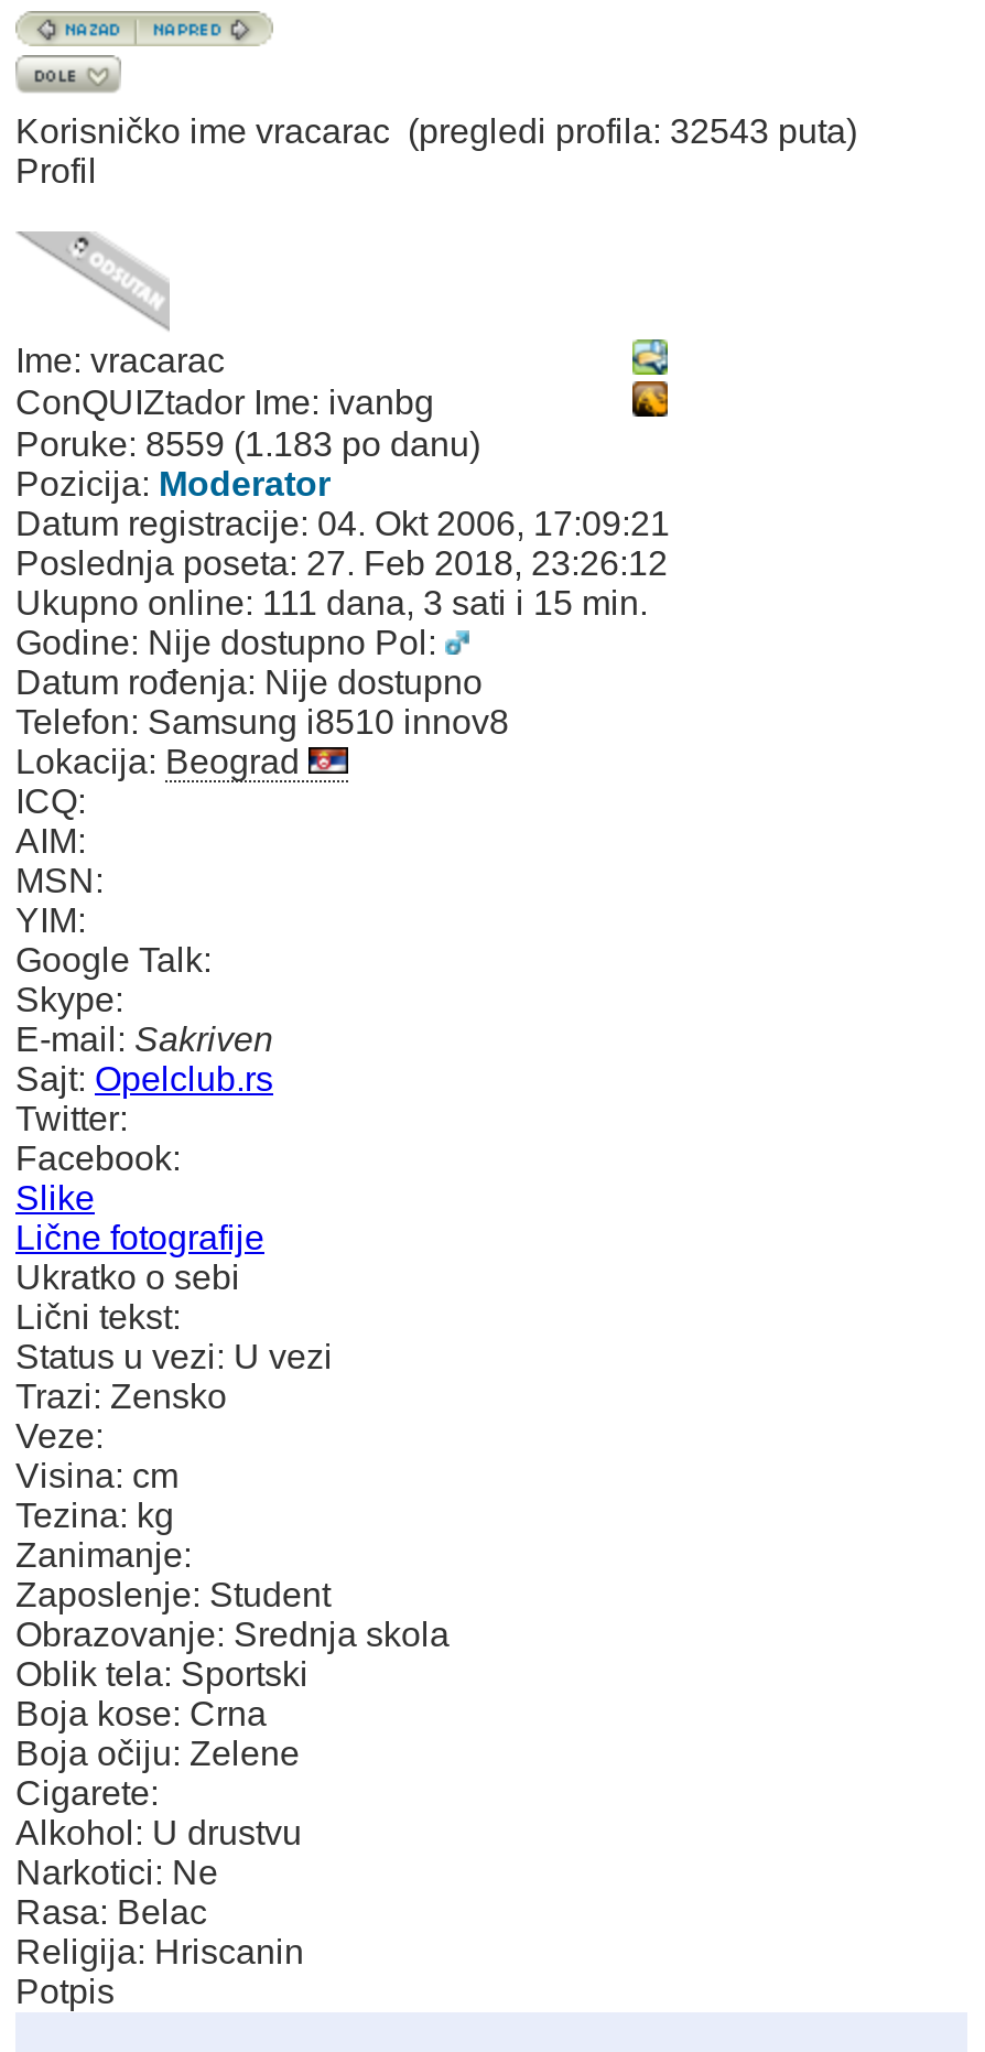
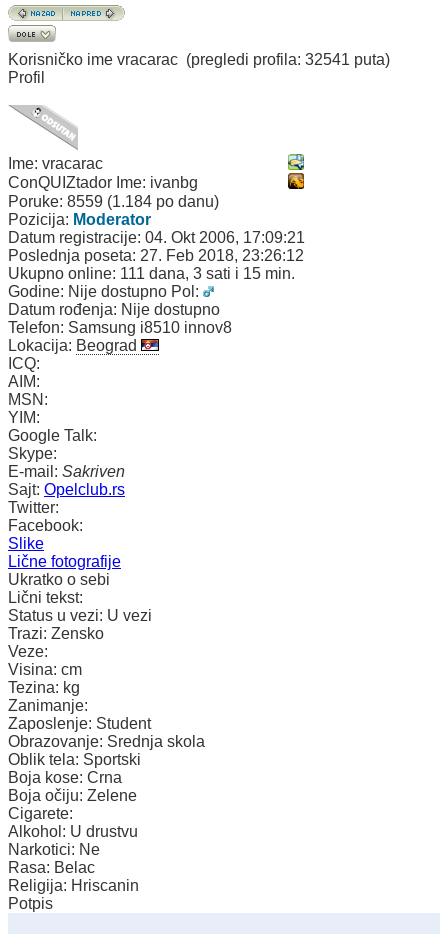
- Korisničko ime vracarac (pregledi profila: 32543 puta)
+ Korisničko ime vracarac (pregledi profila: 32541 puta)

- Poruke: 8559 (1.183 po danu)
+ Poruke: 8559 (1.184 po danu)
